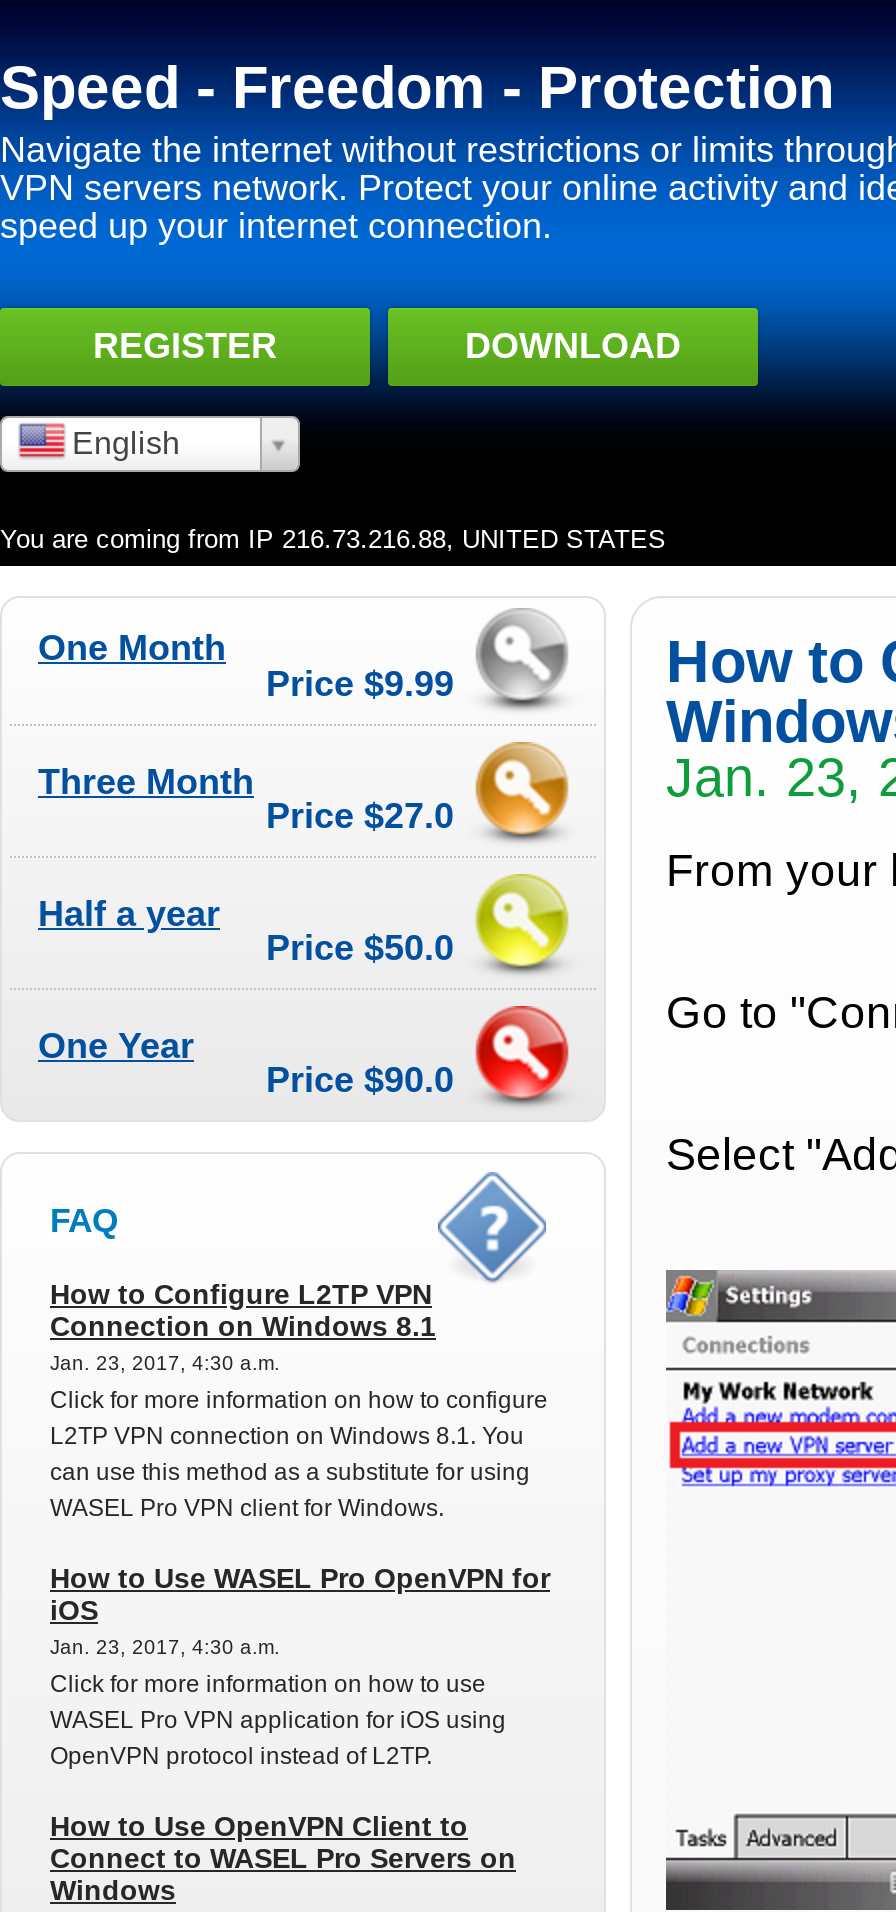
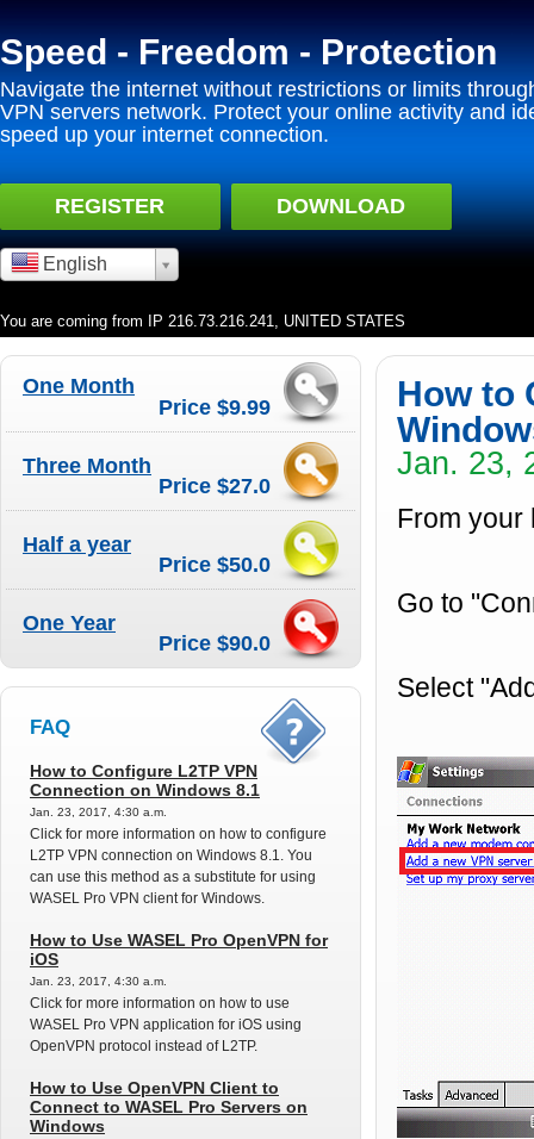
- You are coming from IP 216.73.216.88, UNITED STATES
+ You are coming from IP 216.73.216.241, UNITED STATES
